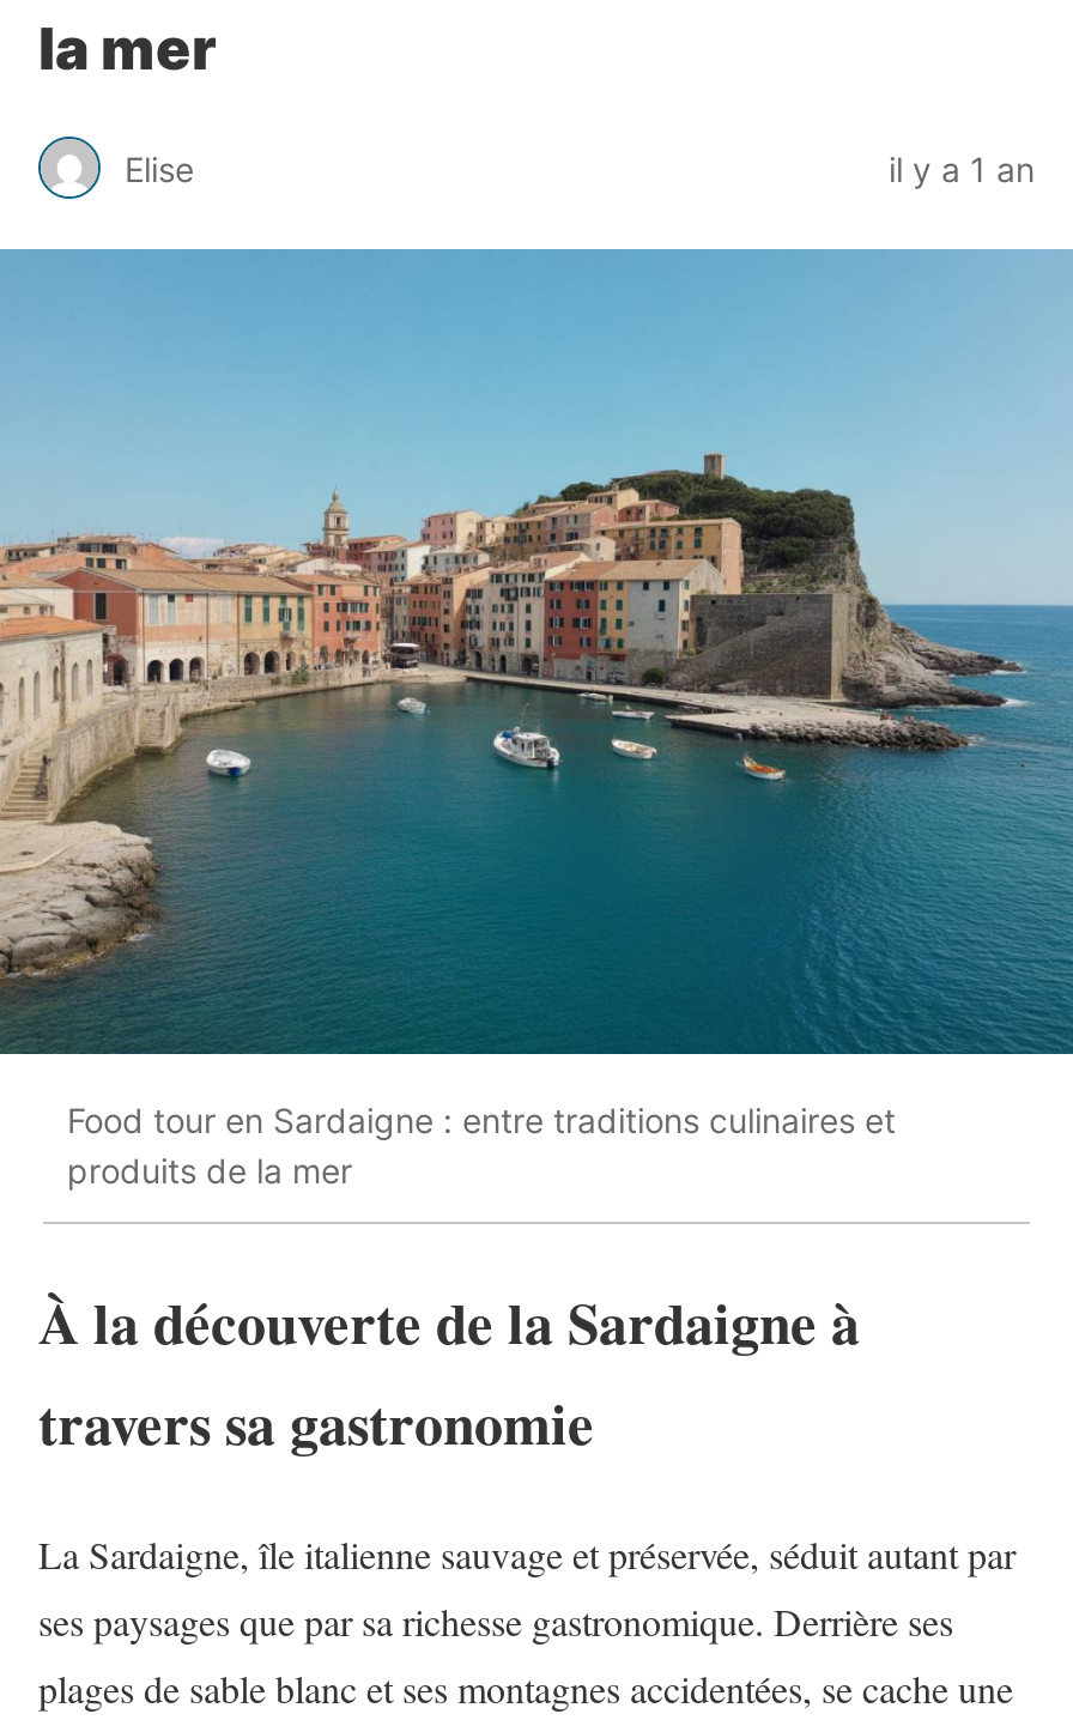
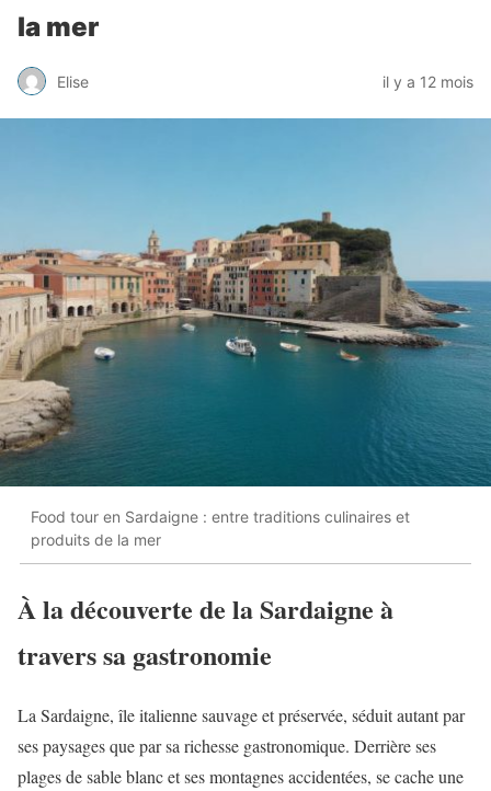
- il y a 1 an
+ il y a 12 mois
